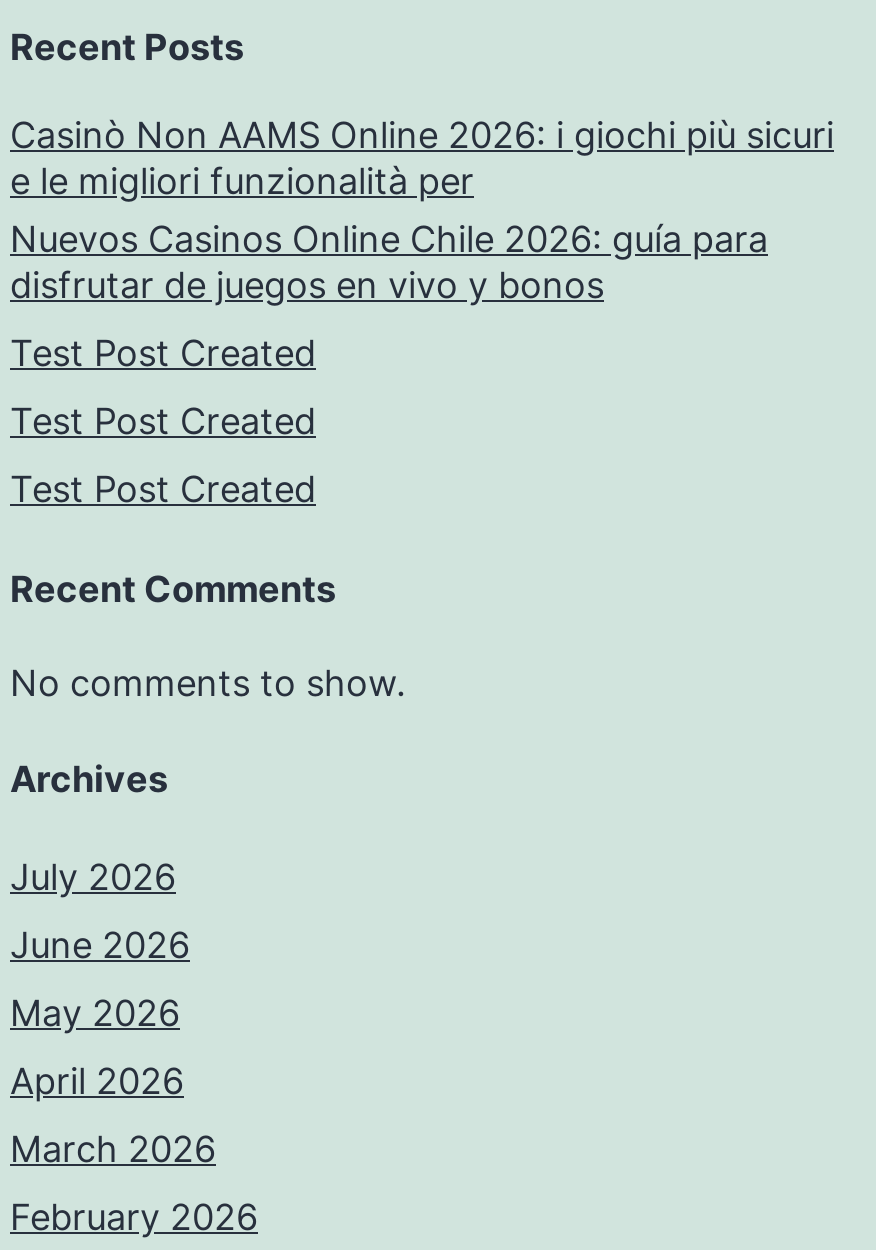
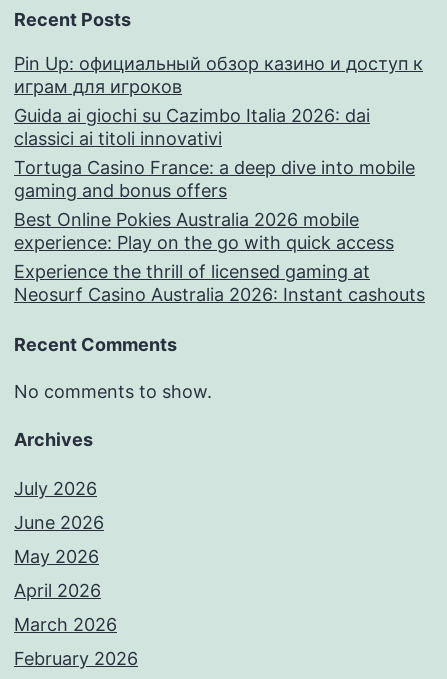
- Casinò Non AAMS Online 2026: i giochi più sicuri
- e le migliori funzionalità per
- Nuevos Casinos Online Chile 2026: guía para
- disfrutar de juegos en vivo y bonos
- Test Post Created
- Test Post Created
- Test Post Created
+ Pin Up: официальный обзор казино и доступ к
+ играм для игроков
+ Guida ai giochi su Cazimbo Italia 2026: dai
+ classici ai titoli innovativi
+ Tortuga Casino France: a deep dive into mobile
+ gaming and bonus offers
+ Best Online Pokies Australia 2026 mobile
+ experience: Play on the go with quick access
+ Experience the thrill of licensed gaming at
+ Neosurf Casino Australia 2026: Instant cashouts
